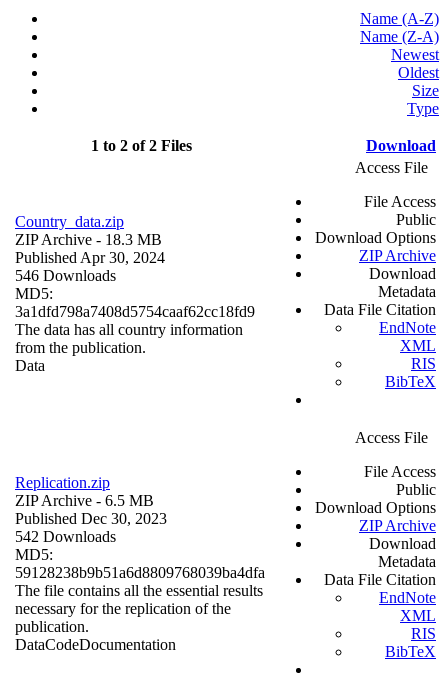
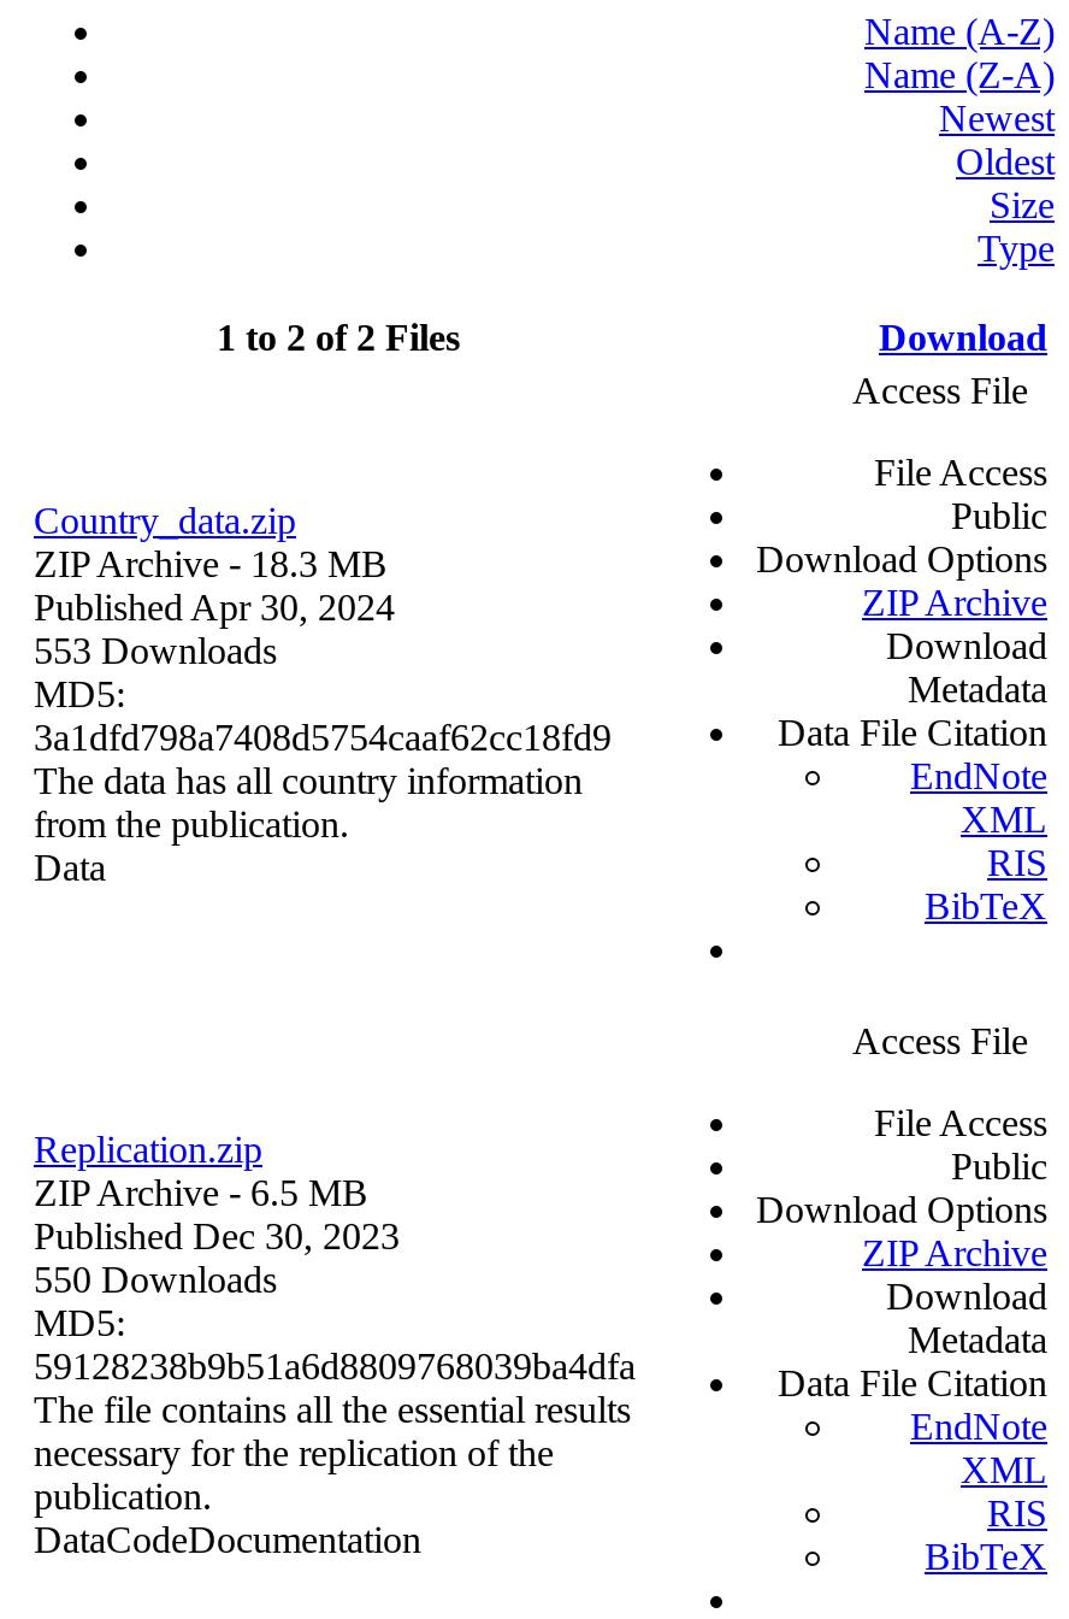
- 546 Downloads
+ 553 Downloads

- 542 Downloads
+ 550 Downloads
